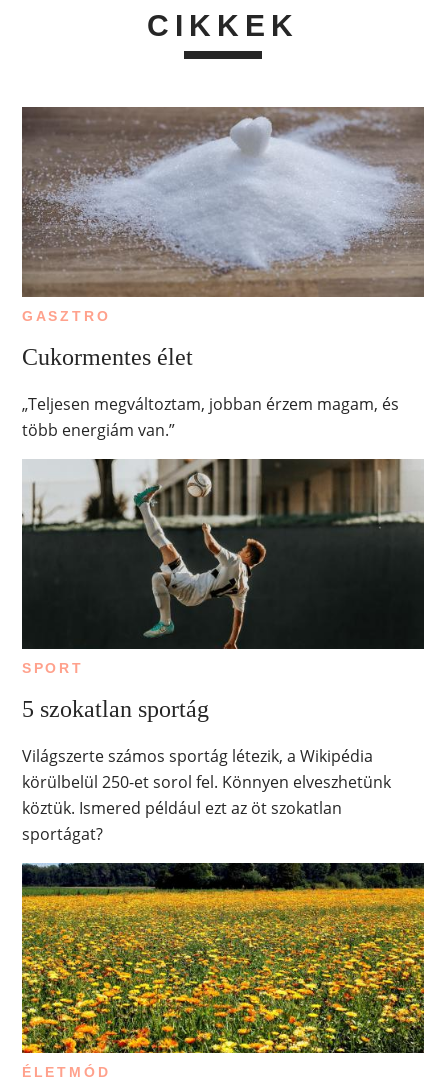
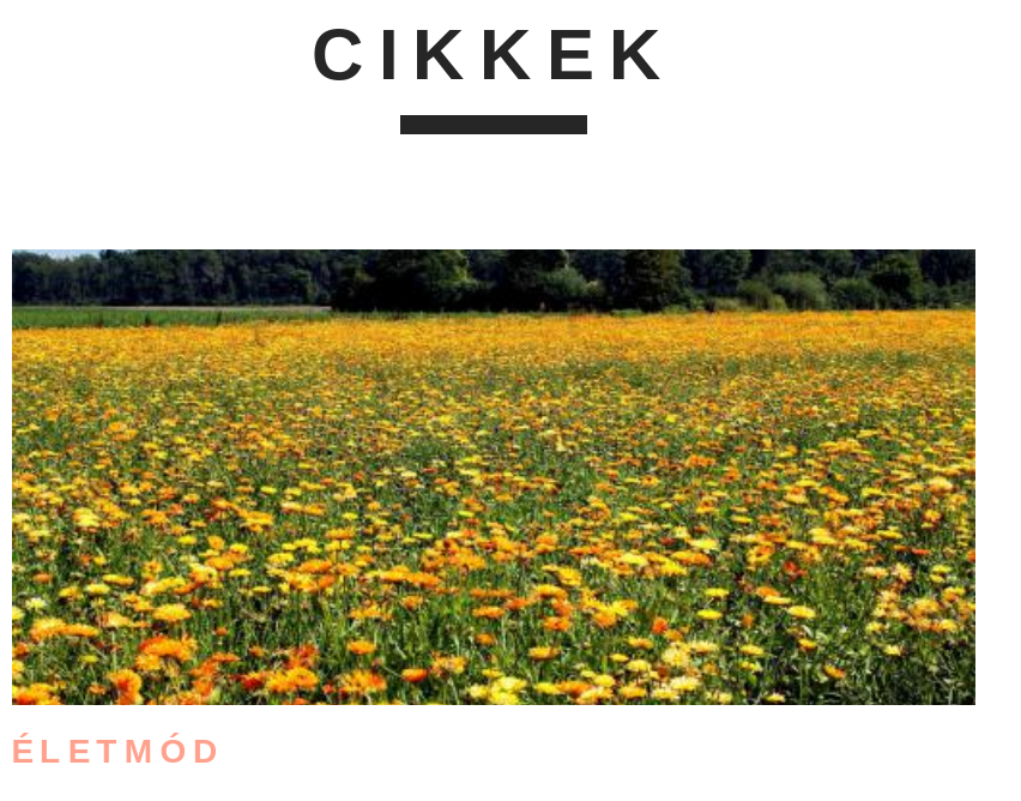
- [image]
- GASZTRO
- Cukormentes élet
- „Teljesen megváltoztam, jobban érzem magam, és
- több energiám van.”

- [image]
- SPORT
- 5 szokatlan sportág
- Világszerte számos sportág létezik, a Wikipédia
- körülbelül 250-et sorol fel. Könnyen elveszhetünk
- köztük. Ismered például ezt az öt szokatlan
- sportágat?
